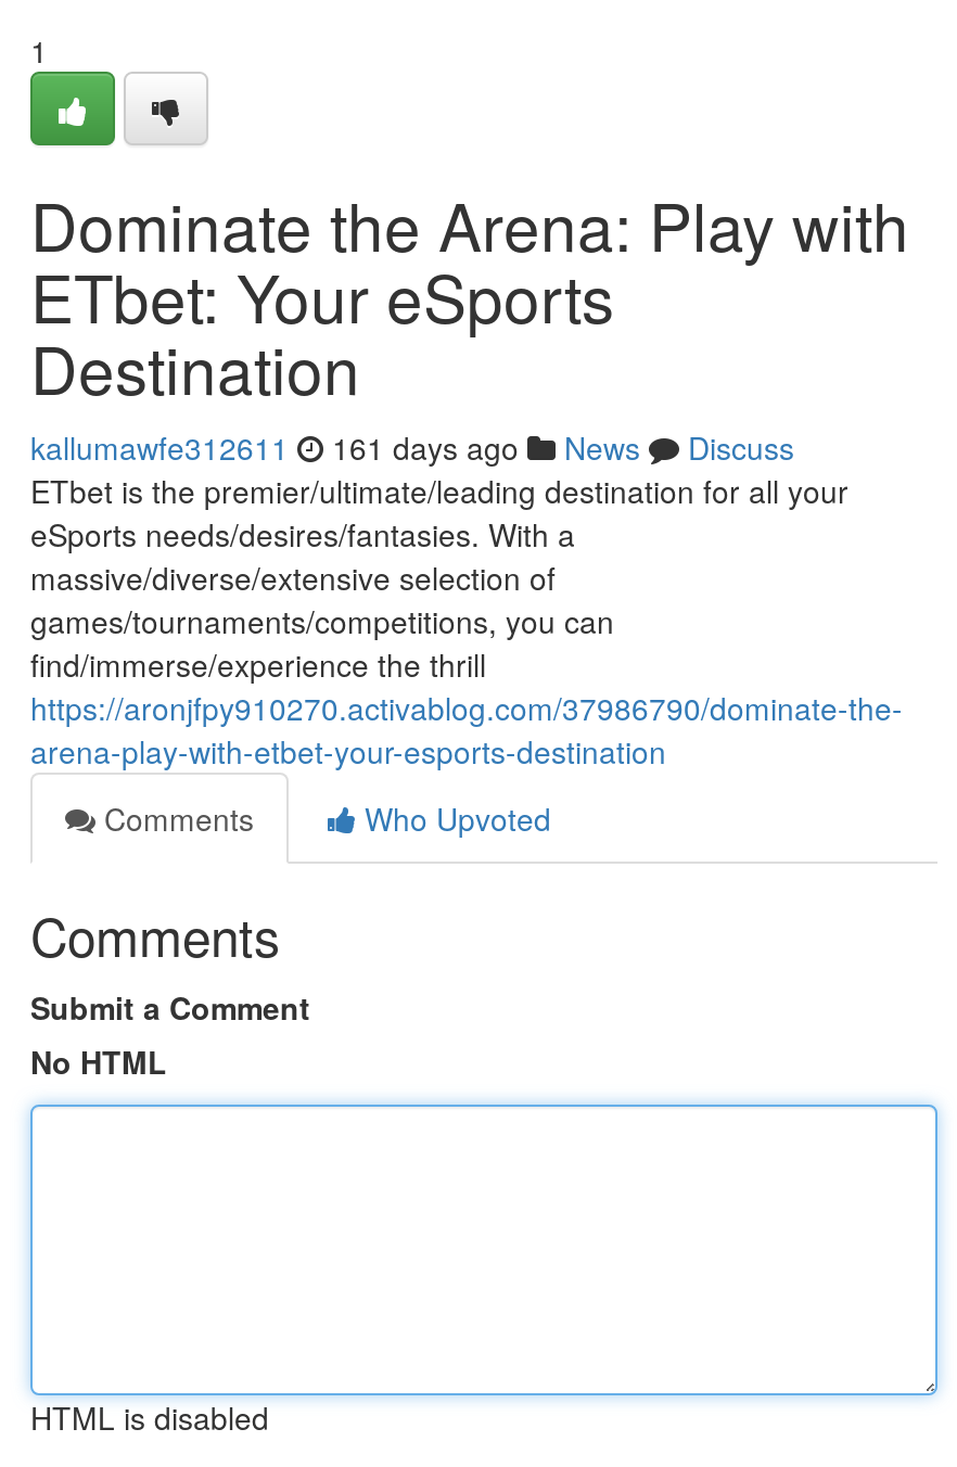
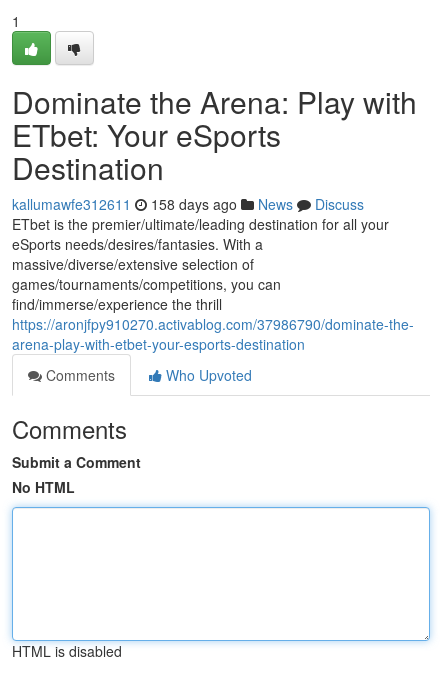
- kallumawfe312611 161 days ago News Discuss
+ kallumawfe312611 158 days ago News Discuss
